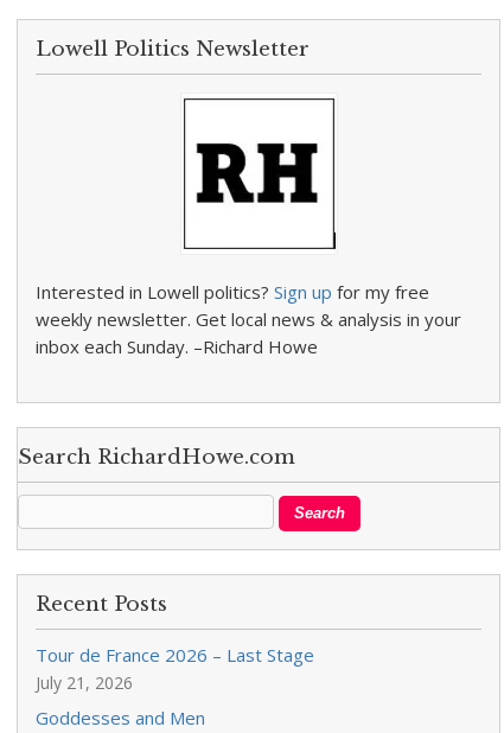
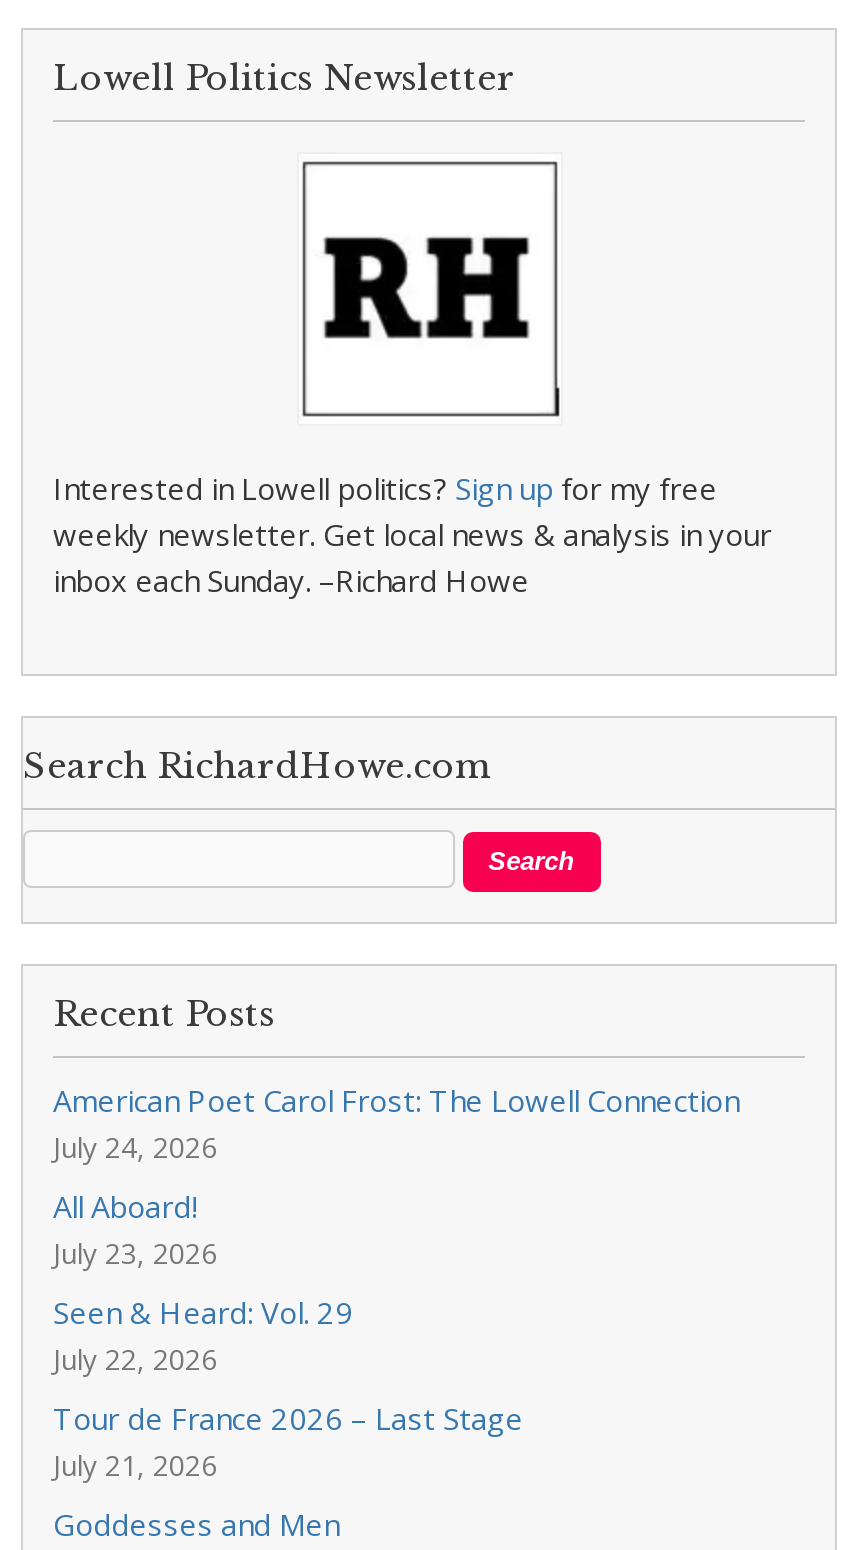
+ American Poet Carol Frost: The Lowell Connection
+ July 24, 2026
+ All Aboard!
+ July 23, 2026
+ Seen & Heard: Vol. 29
+ July 22, 2026
